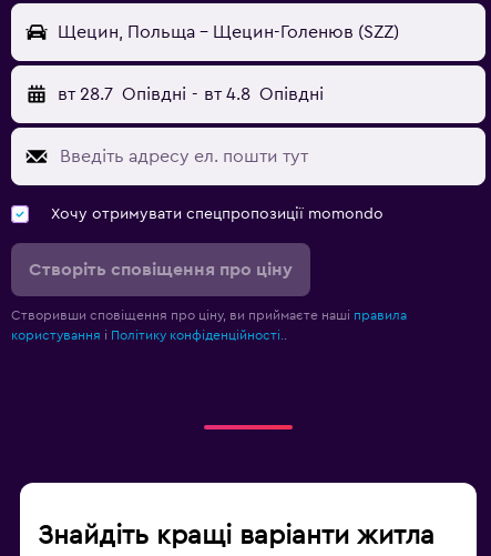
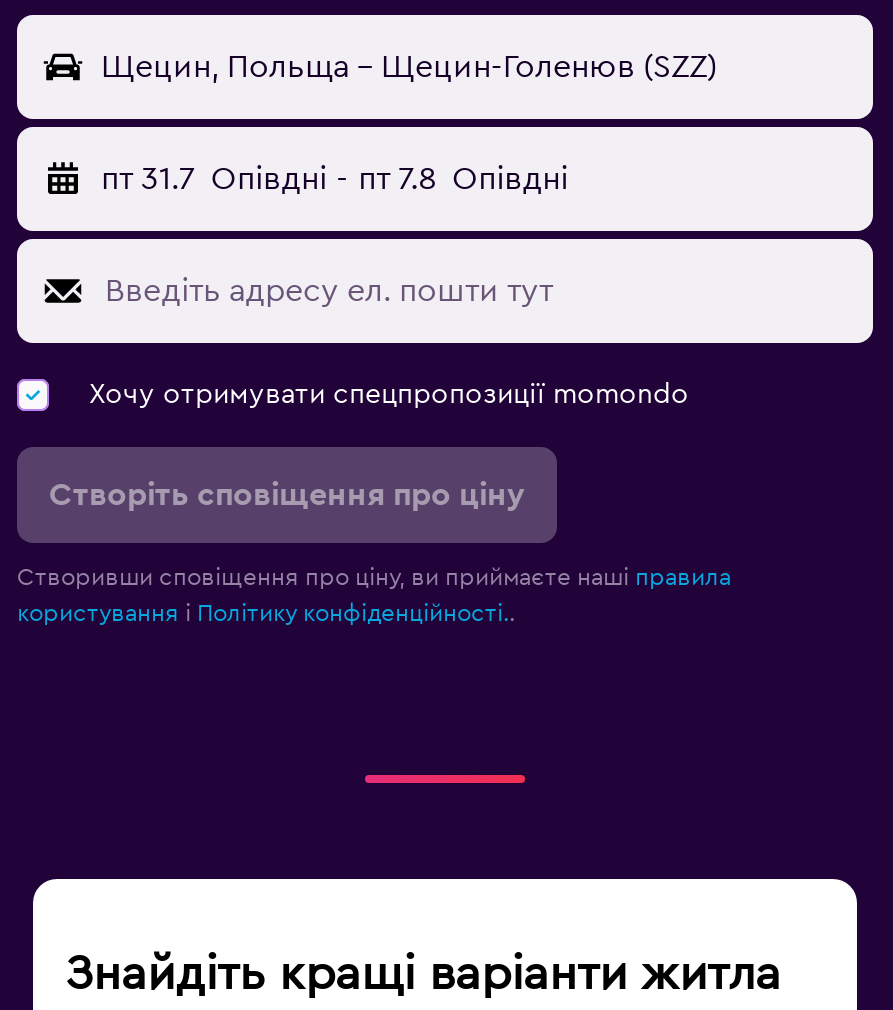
- вт 28.7 Опівдні - вт 4.8 Опівдні
+ пт 31.7 Опівдні - пт 7.8 Опівдні
